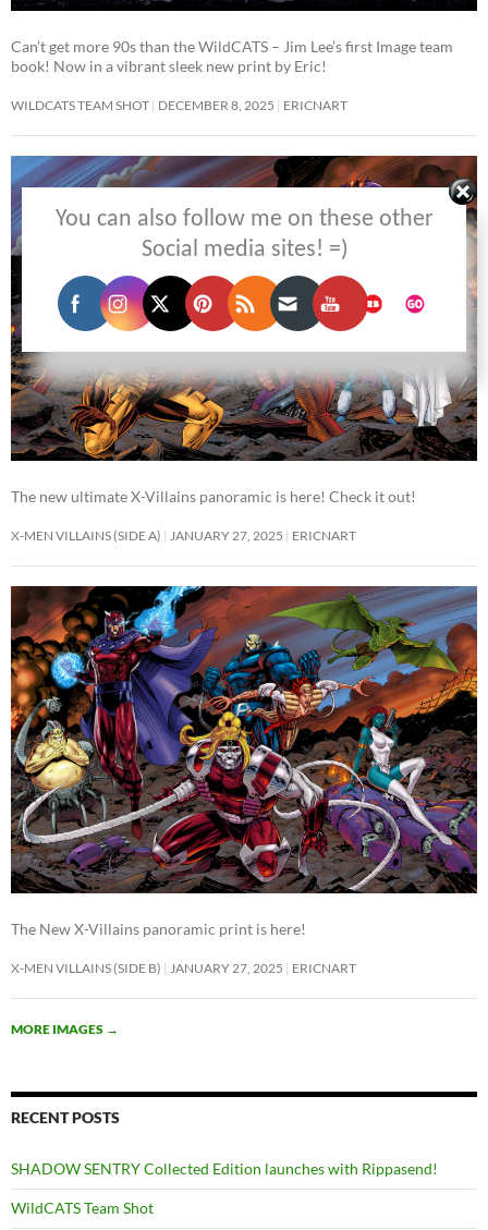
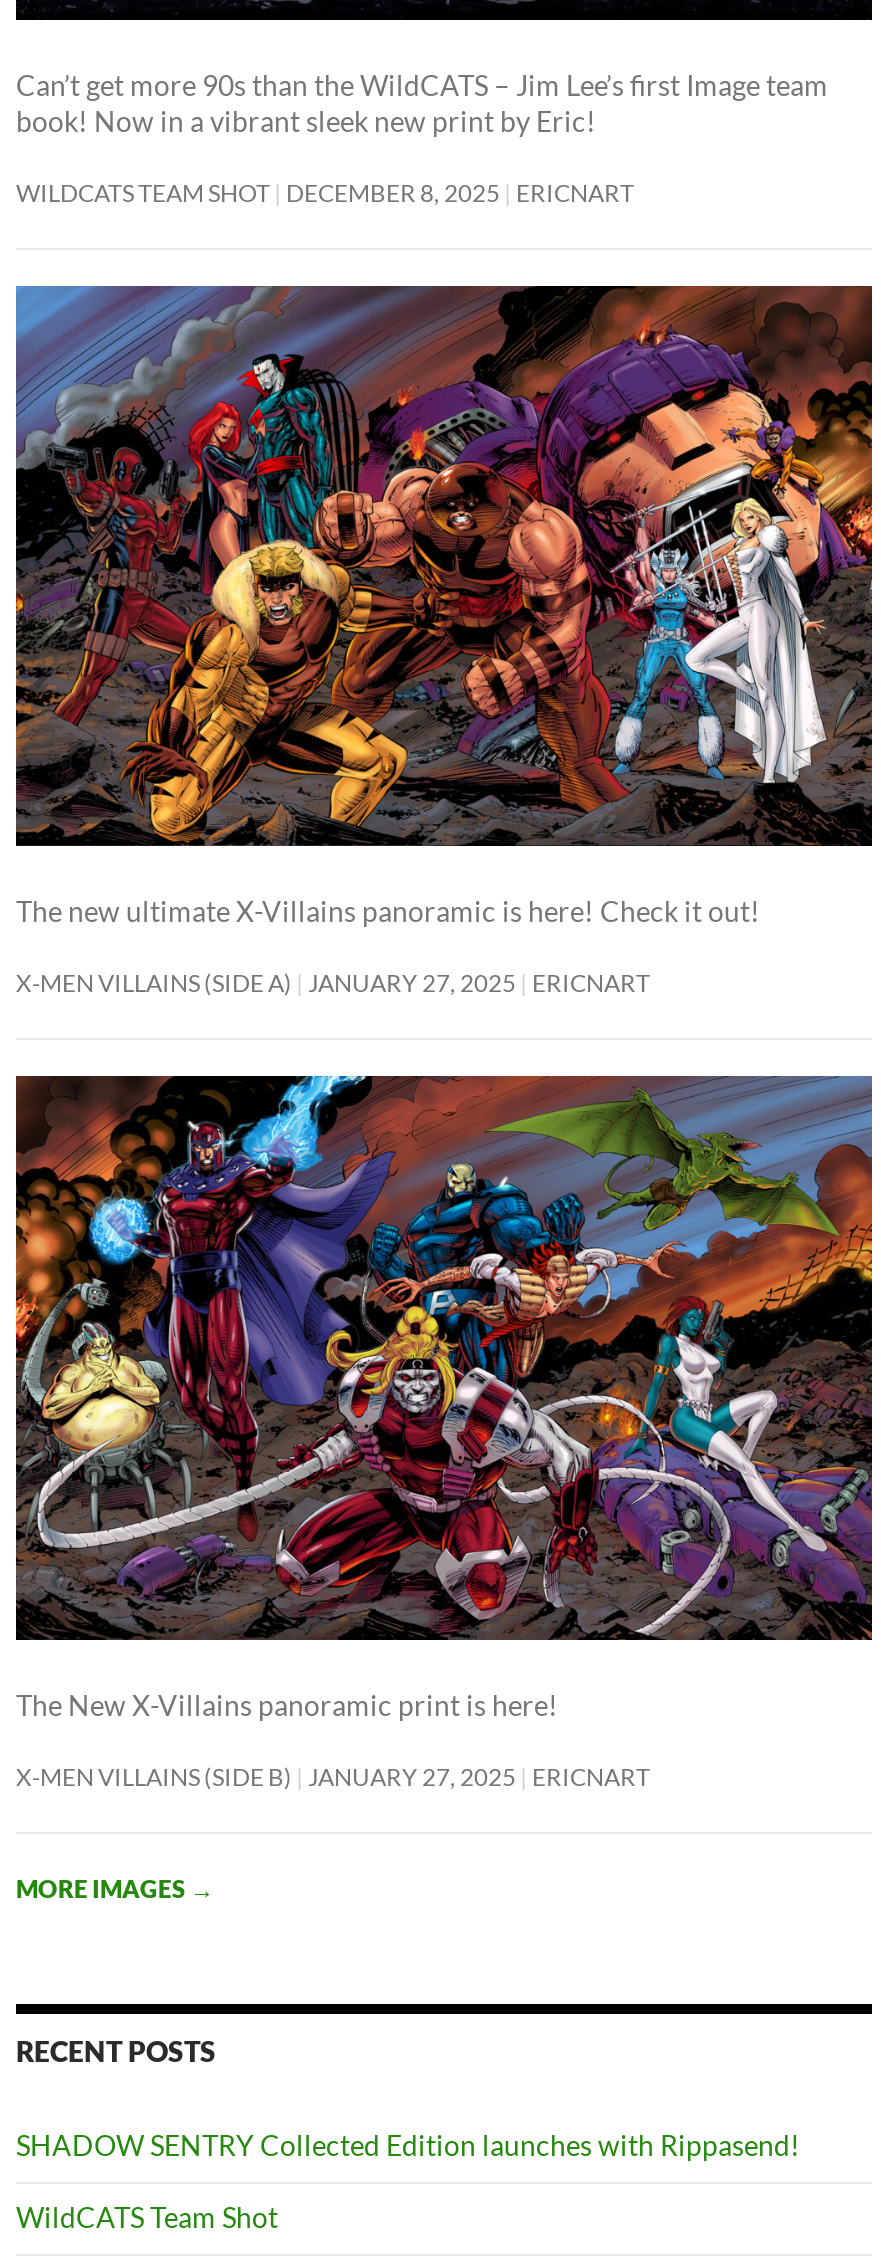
- [image]
+ [image]

- You can also follow me on these other
- Social media sites! =)
